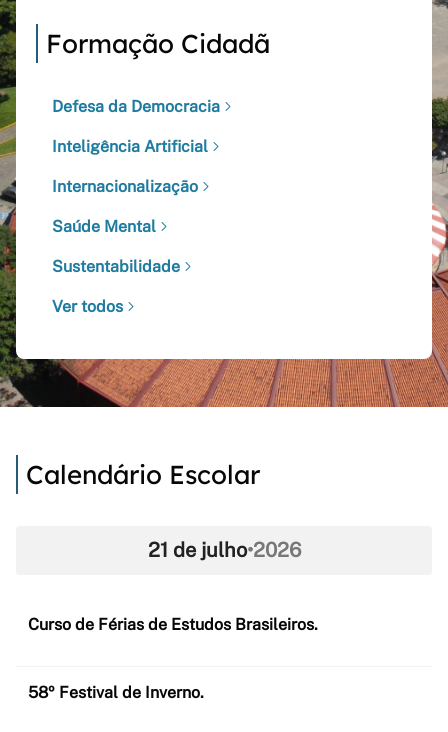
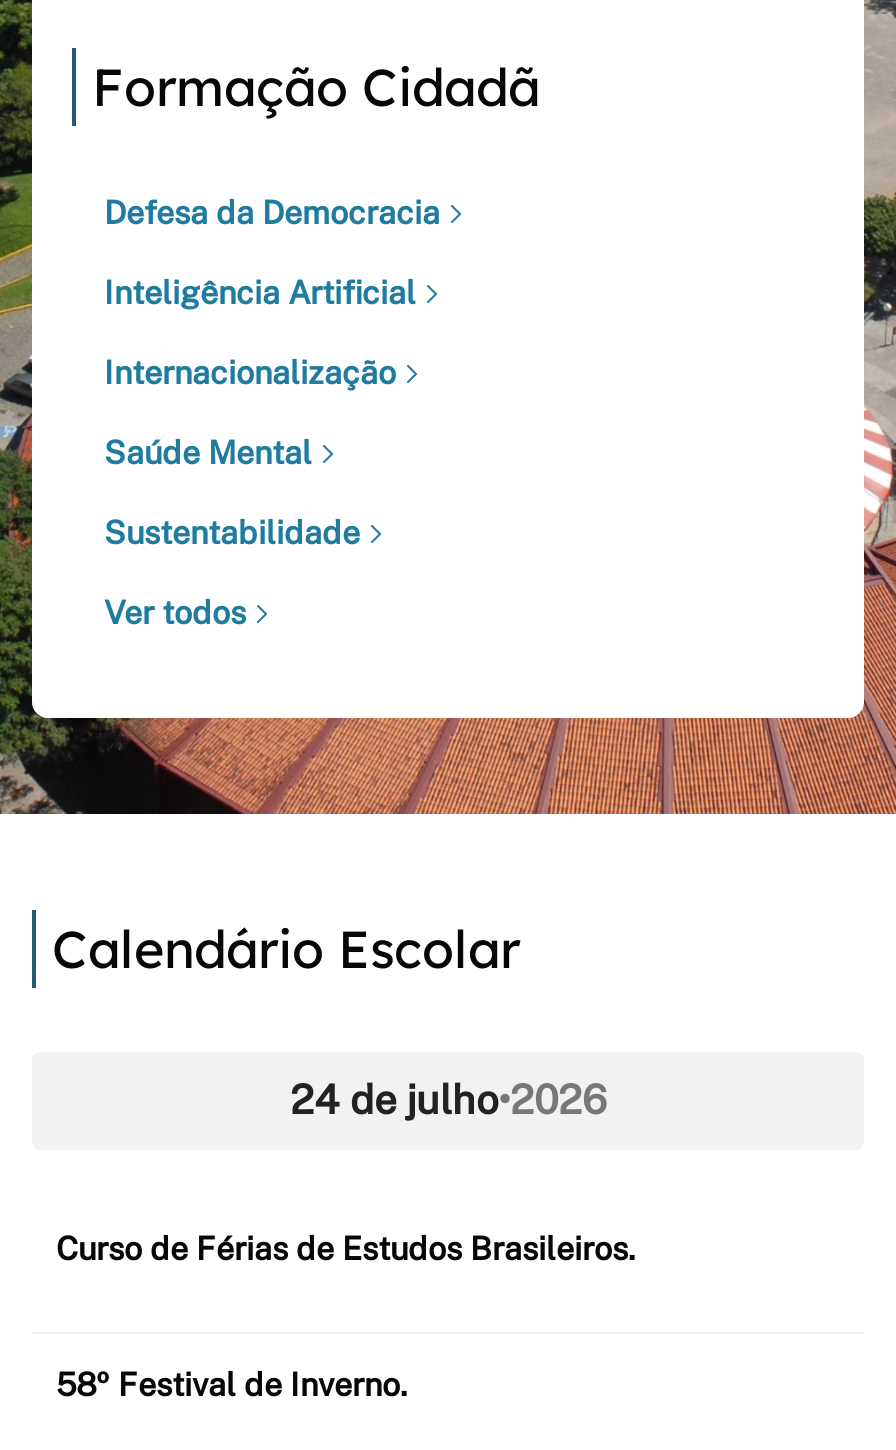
- 21 de julho•2026
+ 24 de julho•2026
